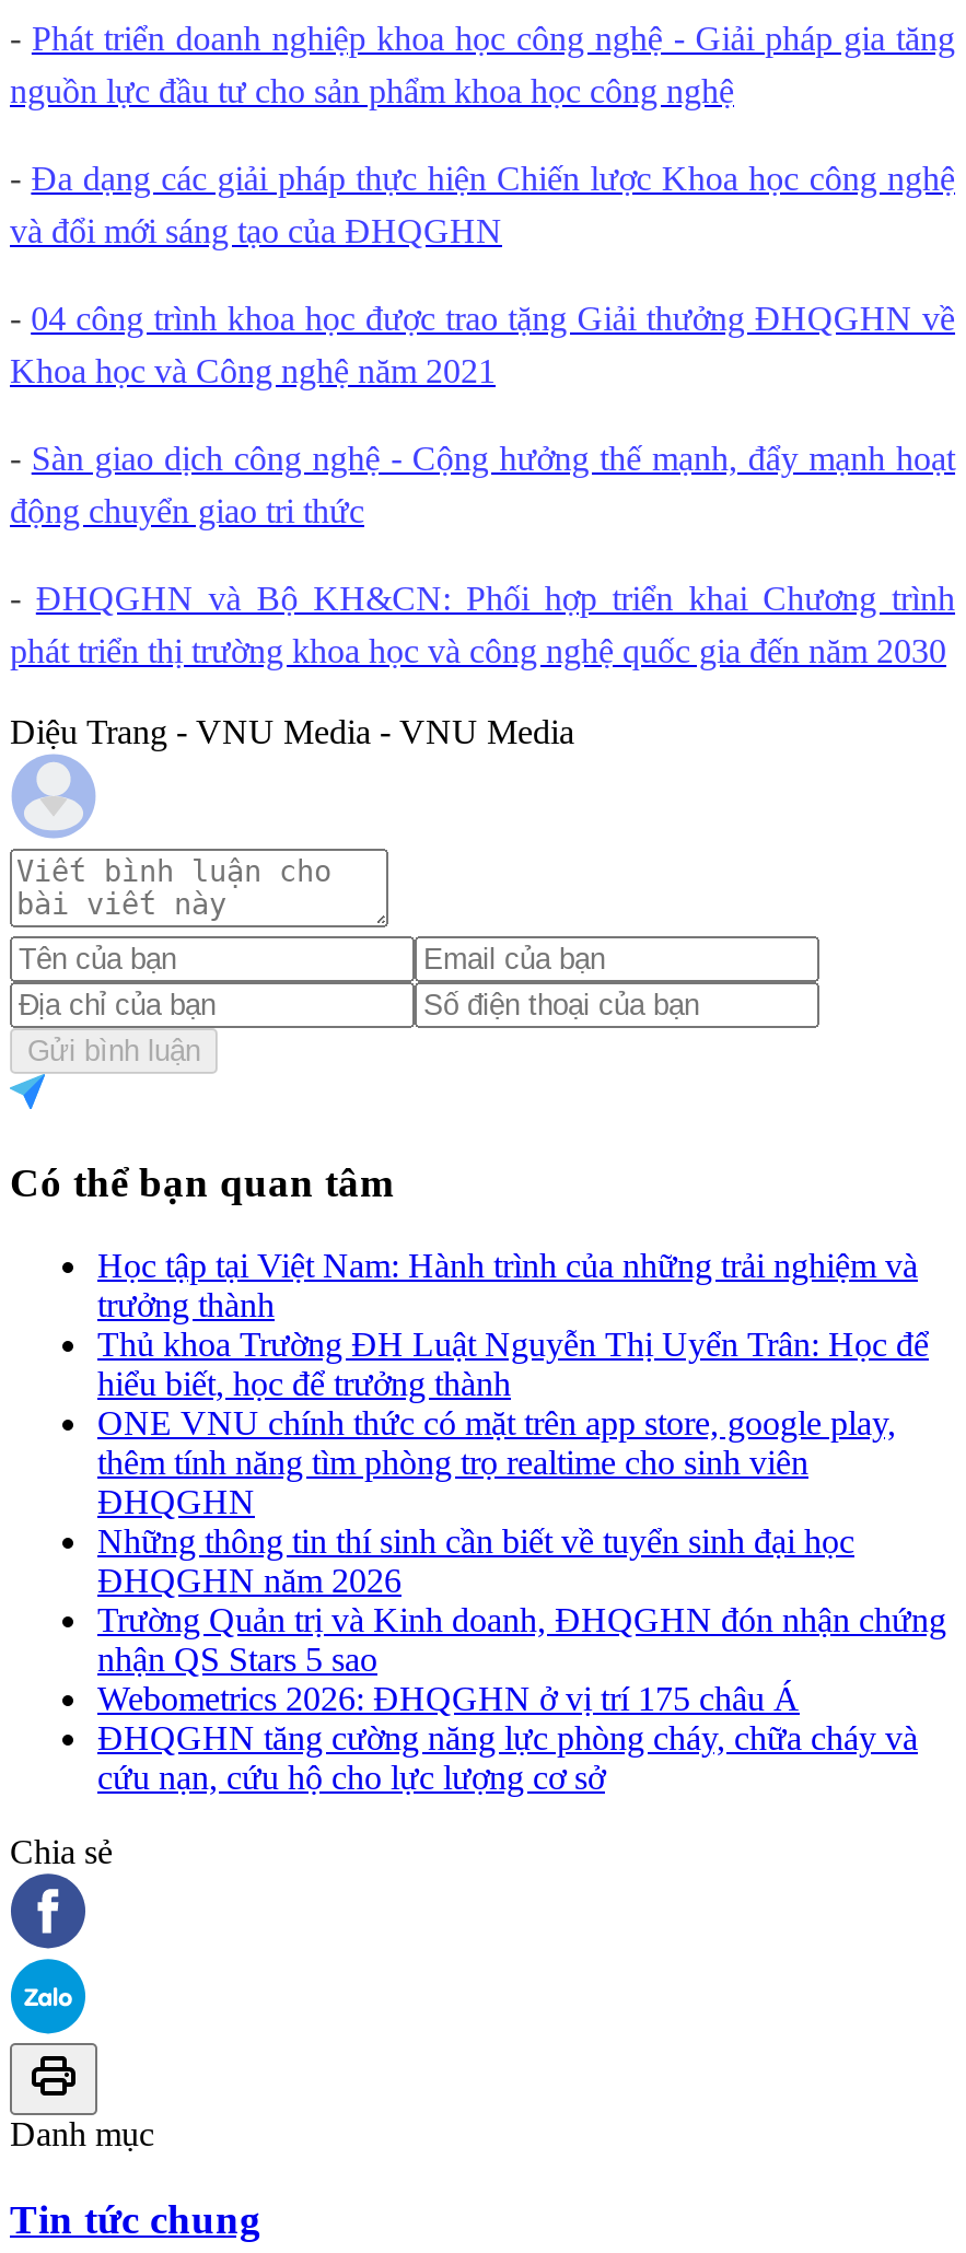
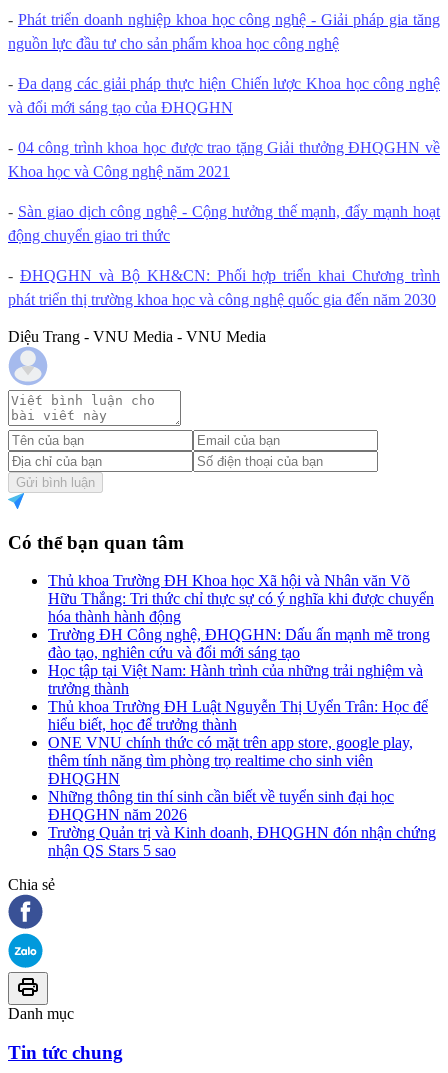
+ Thủ khoa Trường ĐH Khoa học Xã hội và Nhân văn Võ
+ Hữu Thắng: Tri thức chỉ thực sự có ý nghĩa khi được chuyển
+ hóa thành hành động
+ Trường ĐH Công nghệ, ĐHQGHN: Dấu ấn mạnh mẽ trong
+ đào tạo, nghiên cứu và đổi mới sáng tạo

moved down: Học tập tại Việt Nam: Hành trình của những trải nghiệm và | trưởng thành | Thủ khoa Trường ĐH Luật Nguyễn Thị Uyển Trân: Học để | ... | Trường Quản trị và Kinh doanh, ĐHQGHN đón nhận chứng | nhận QS Stars 5 sao

- Webometrics 2026: ĐHQGHN ở vị trí 175 châu Á
- ĐHQGHN tăng cường năng lực phòng cháy, chữa cháy và
- cứu nạn, cứu hộ cho lực lượng cơ sở
